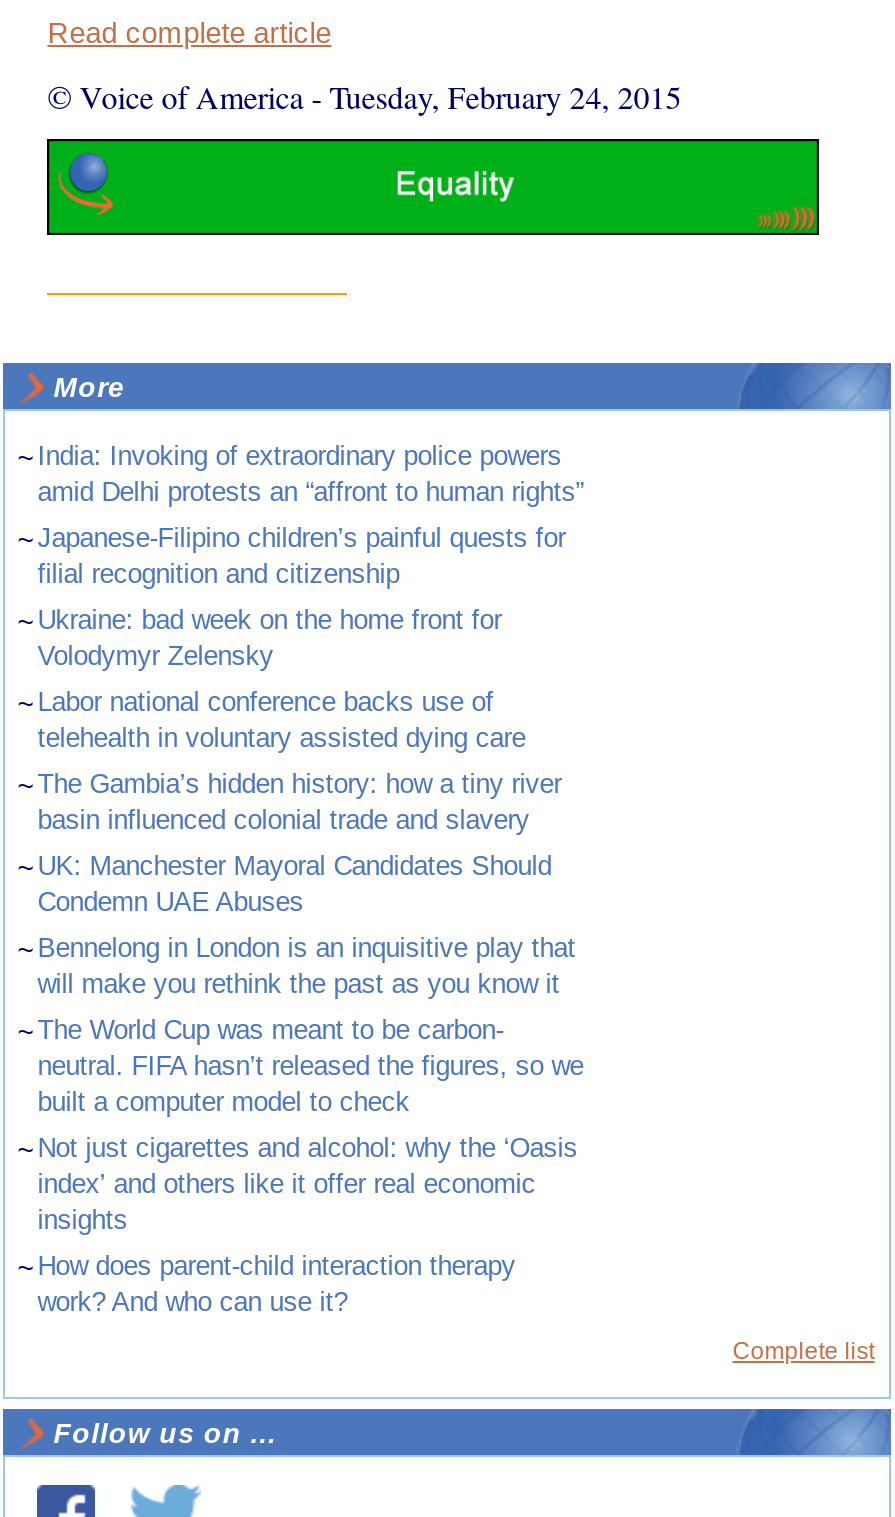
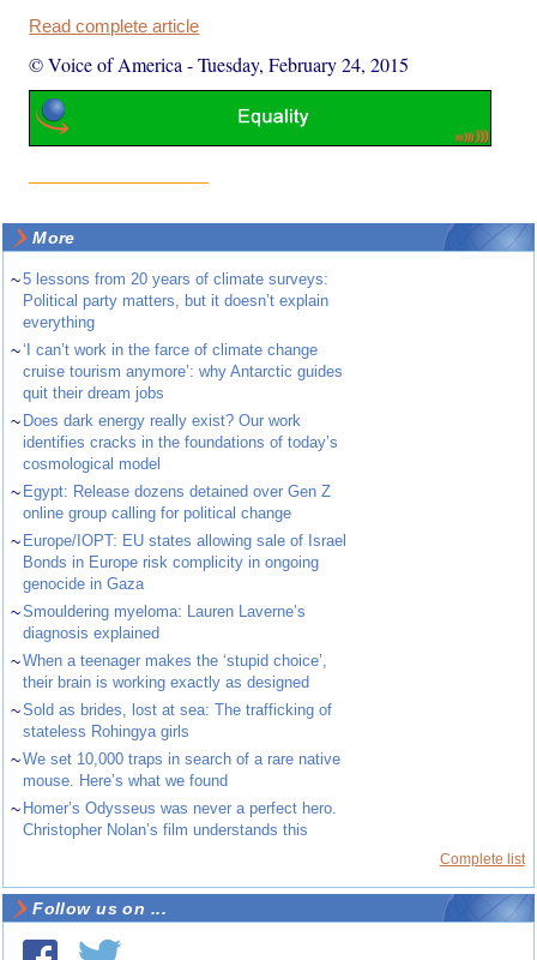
- ~ India: Invoking of extraordinary police powers
- amid Delhi protests an “affront to human rights”
+ ~ 5 lessons from 20 years of climate surveys:
+ Political party matters, but it doesn’t explain
+ everything

- ~ Japanese-Filipino children’s painful quests for
- filial recognition and citizenship
+ ~ ‘I can’t work in the farce of climate change
+ cruise tourism anymore’: why Antarctic guides
+ quit their dream jobs

- ~ Ukraine: bad week on the home front for
- Volodymyr Zelensky
+ ~ Does dark energy really exist? Our work
+ identifies cracks in the foundations of today’s
+ cosmological model

- ~ Labor national conference backs use of
- telehealth in voluntary assisted dying care
+ ~ Egypt: Release dozens detained over Gen Z
+ online group calling for political change

- ~ The Gambia’s hidden history: how a tiny river
- basin influenced colonial trade and slavery
+ ~ Europe/IOPT: EU states allowing sale of Israel
+ Bonds in Europe risk complicity in ongoing
+ genocide in Gaza

- ~ UK: Manchester Mayoral Candidates Should
- Condemn UAE Abuses
+ ~ Smouldering myeloma: Lauren Laverne’s
+ diagnosis explained

- ~ Bennelong in London is an inquisitive play that
- will make you rethink the past as you know it
+ ~ When a teenager makes the ‘stupid choice’,
+ their brain is working exactly as designed

- ~ The World Cup was meant to be carbon-
- neutral. FIFA hasn’t released the figures, so we
- built a computer model to check
+ ~ Sold as brides, lost at sea: The trafficking of
+ stateless Rohingya girls

- ~ Not just cigarettes and alcohol: why the ‘Oasis
- index’ and others like it offer real economic
- insights
+ ~ We set 10,000 traps in search of a rare native
+ mouse. Here’s what we found

- ~ How does parent-child interaction therapy
- work? And who can use it?
+ ~ Homer’s Odysseus was never a perfect hero.
+ Christopher Nolan’s film understands this
